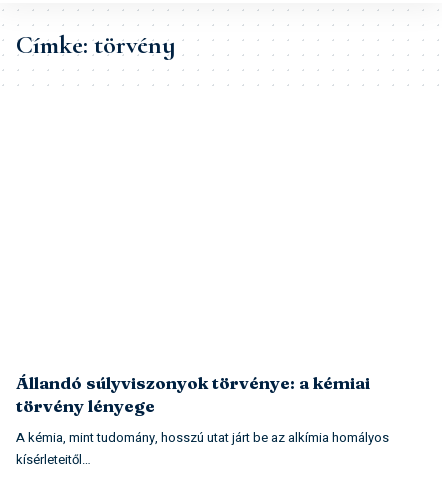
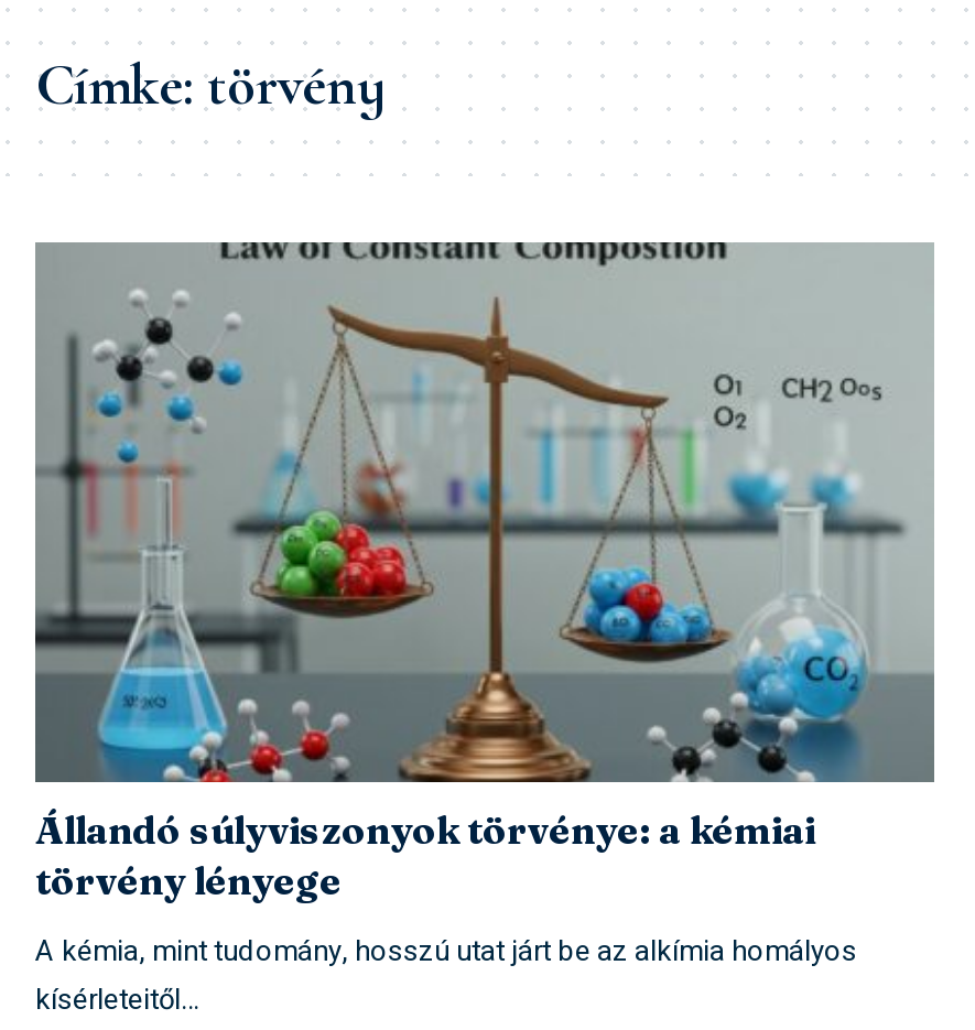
+ [image]
